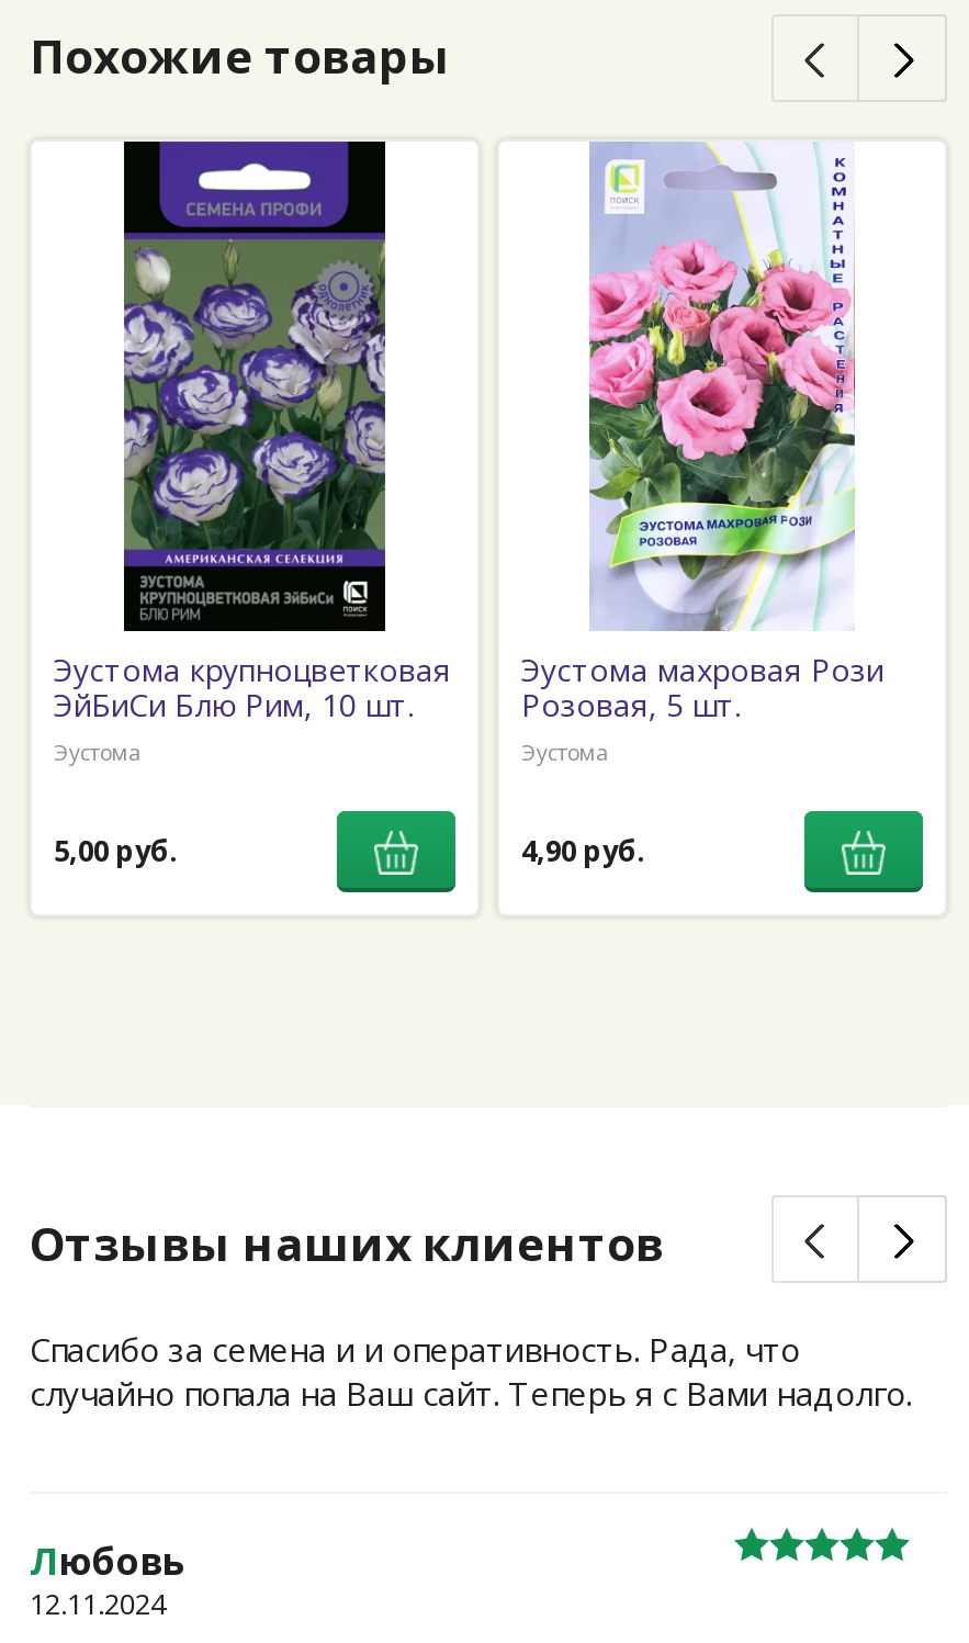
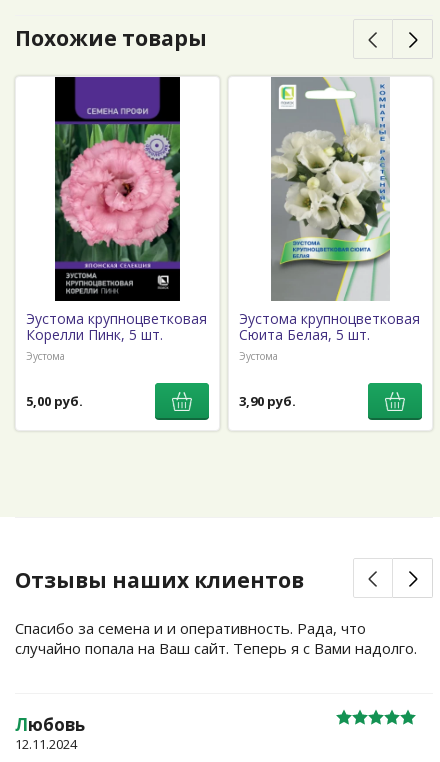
- [image]
- ЭйБиСи Блю Рим, 10 шт.
+ [image]
+ Корелли Пинк, 5 шт.

- [image]
- Эустома махровая Рози
- Розовая, 5 шт.
+ [image]
+ Эустома крупноцветковая
+ Сюита Белая, 5 шт.

- 4,90 руб.
+ 3,90 руб.
